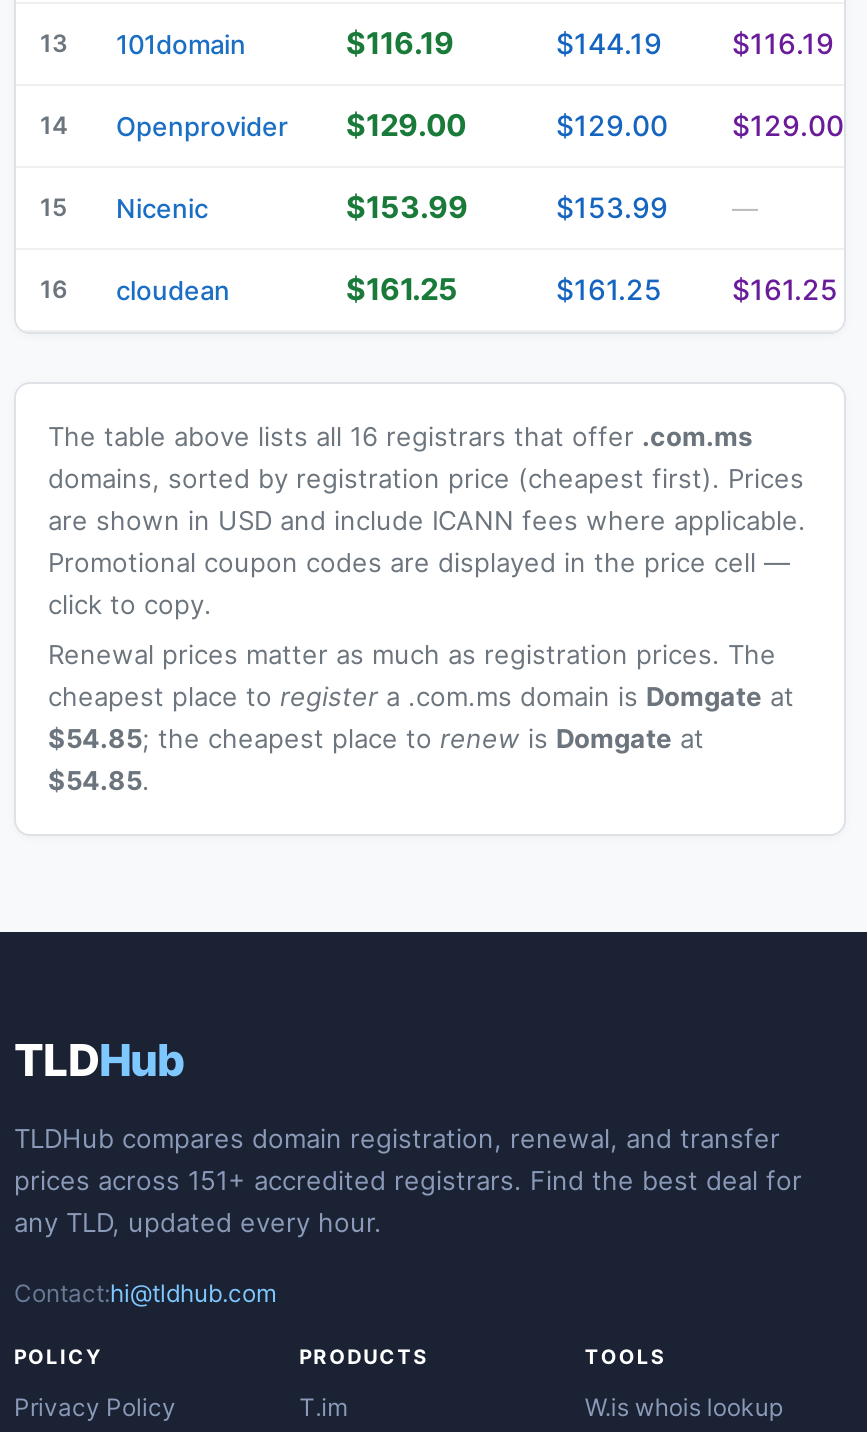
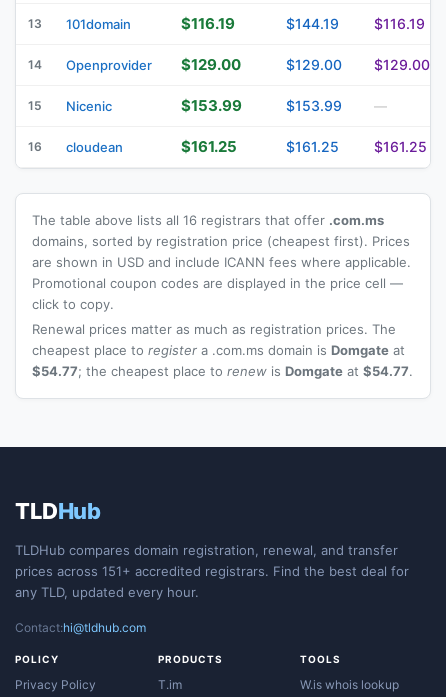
- $54.85; the cheapest place to renew is Domgate at
- $54.85.
+ $54.77; the cheapest place to renew is Domgate at $54.77.
